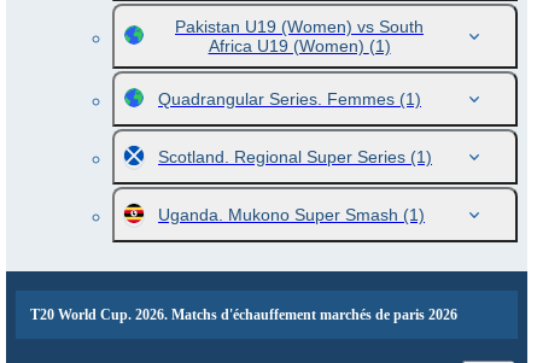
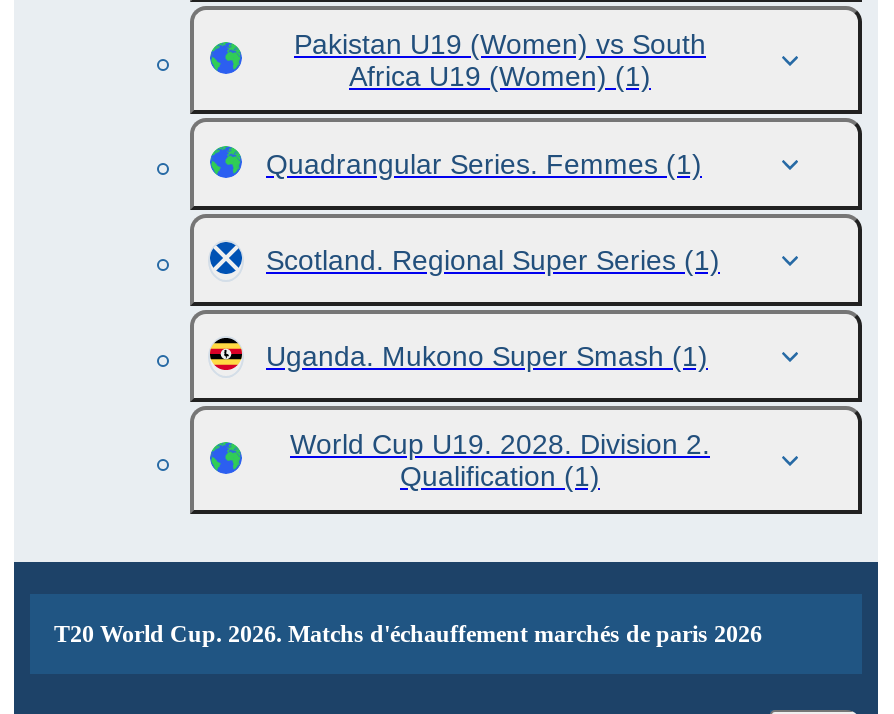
+ World Cup U19. 2028. Division 2.
+ Qualification (1)
